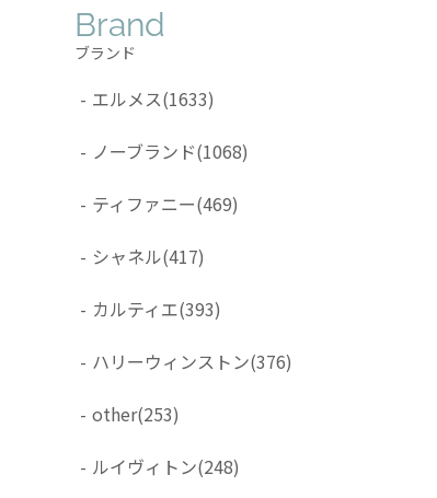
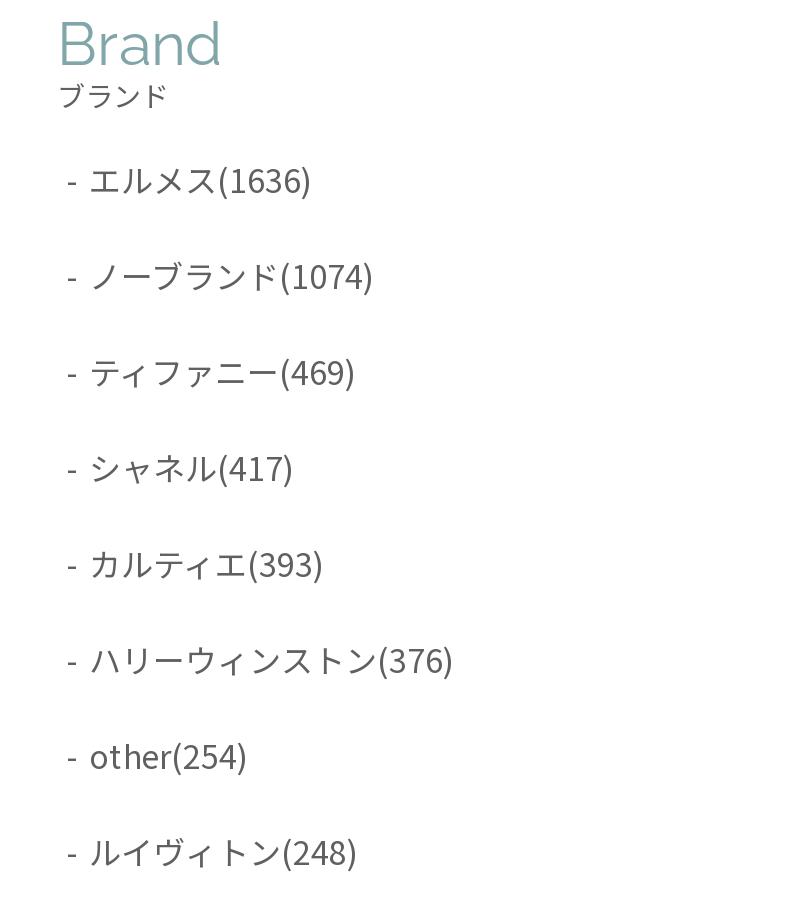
- - エルメス(1633)
+ - エルメス(1636)

- - ノーブランド(1068)
+ - ノーブランド(1074)

- - other(253)
+ - other(254)
